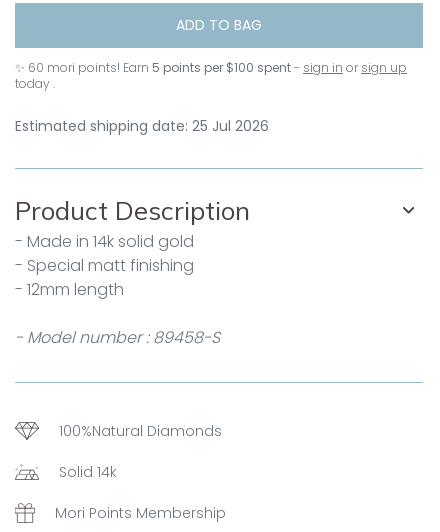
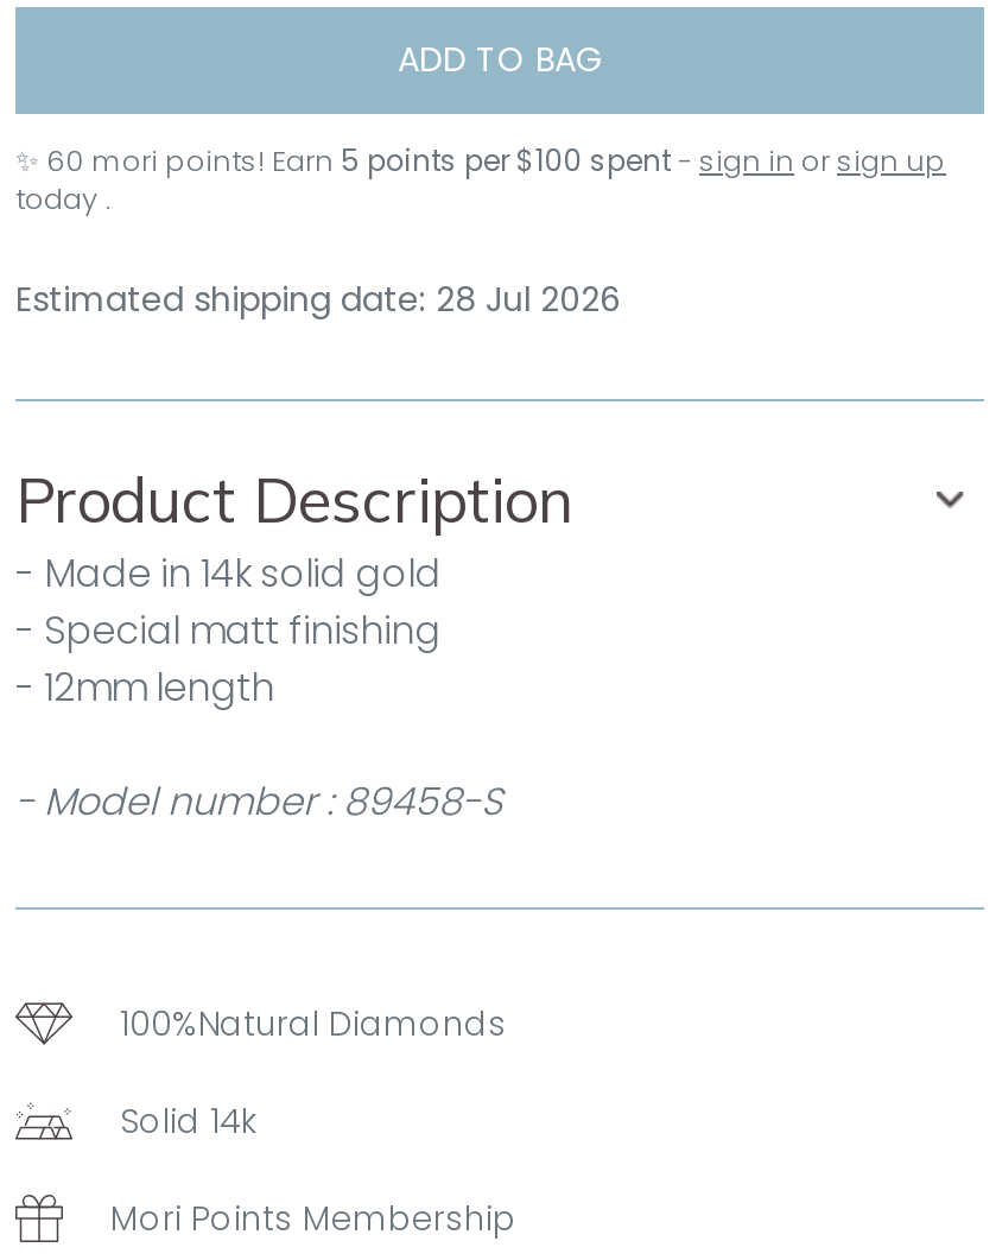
- Estimated shipping date: 25 Jul 2026
+ Estimated shipping date: 28 Jul 2026
